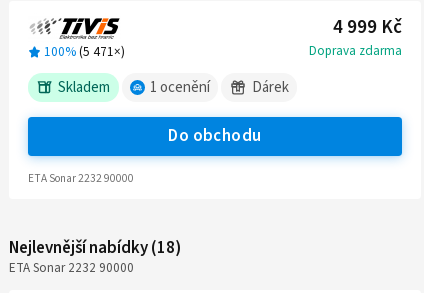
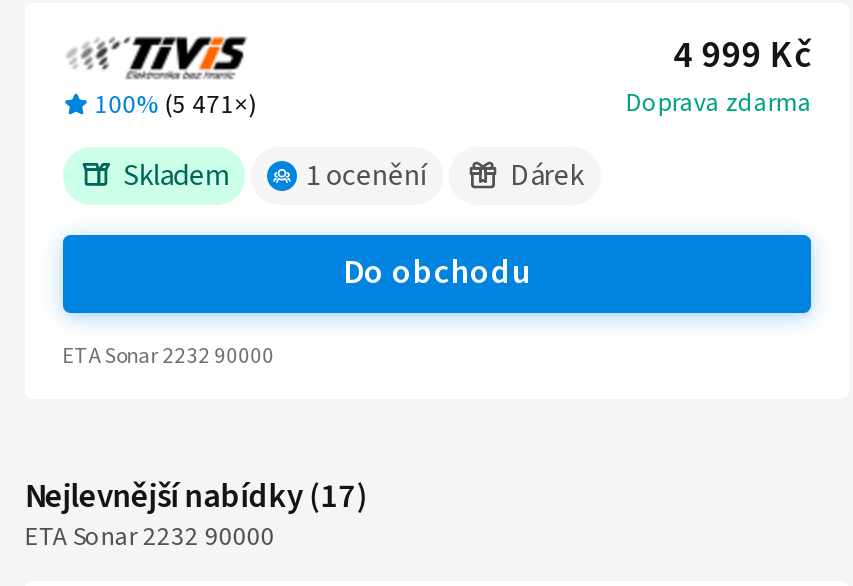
- Nejlevnější nabídky (18)
+ Nejlevnější nabídky (17)
